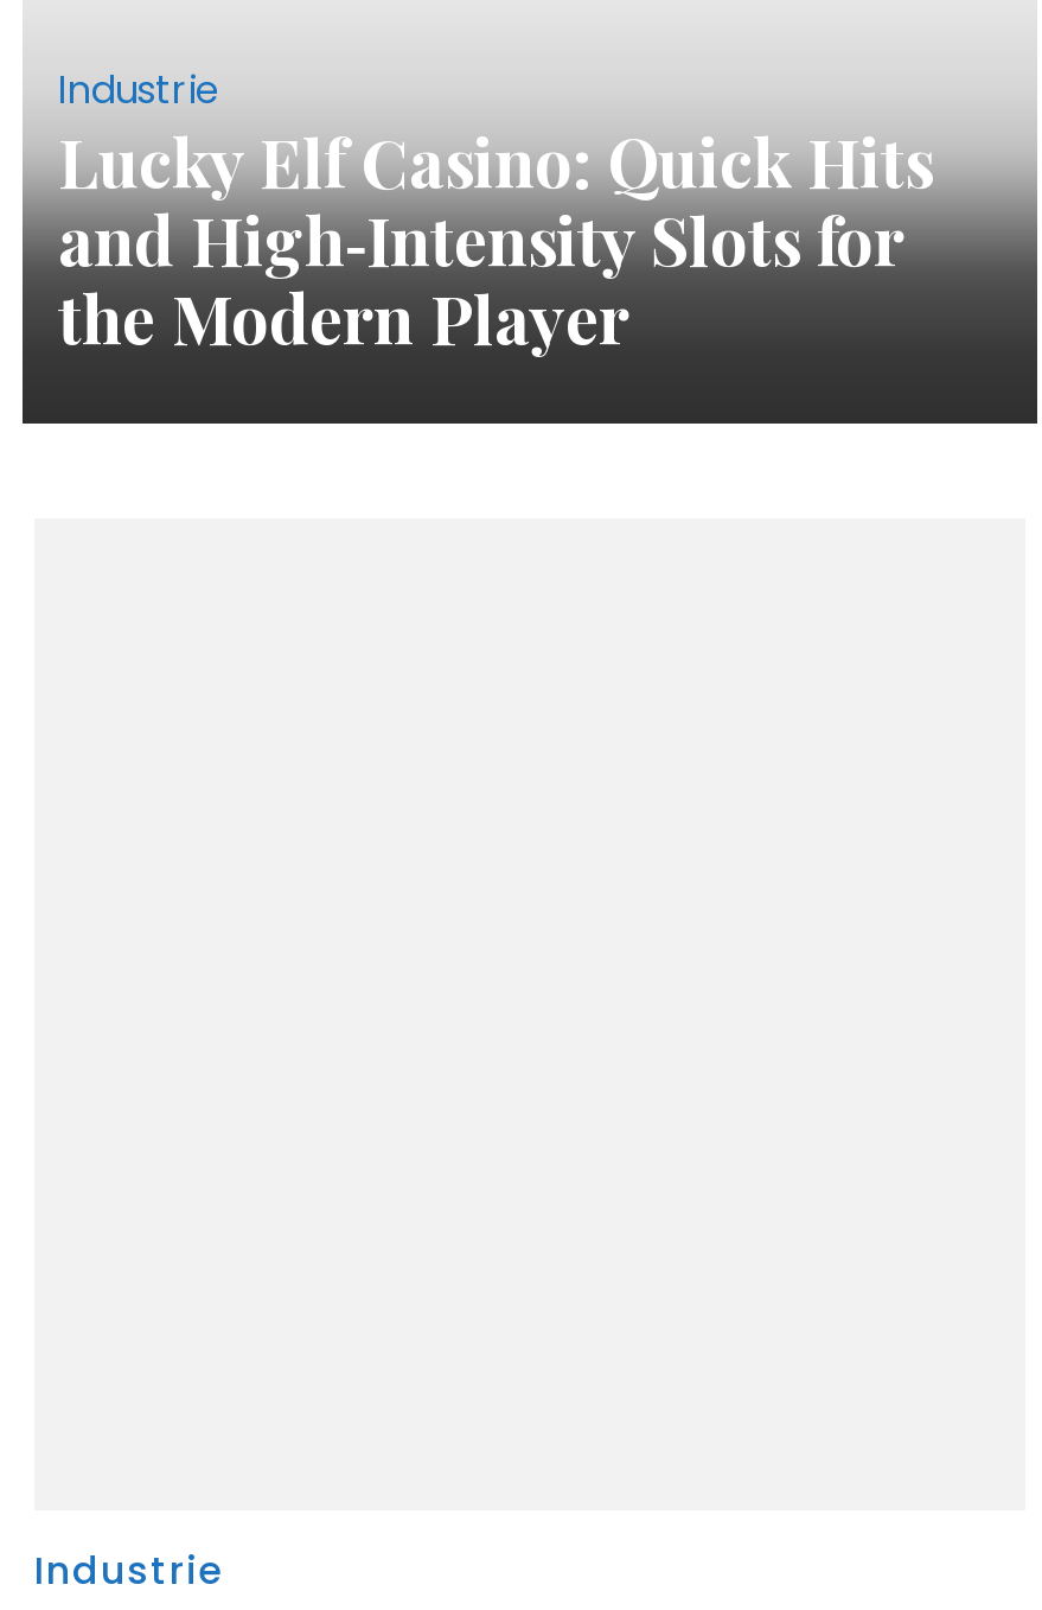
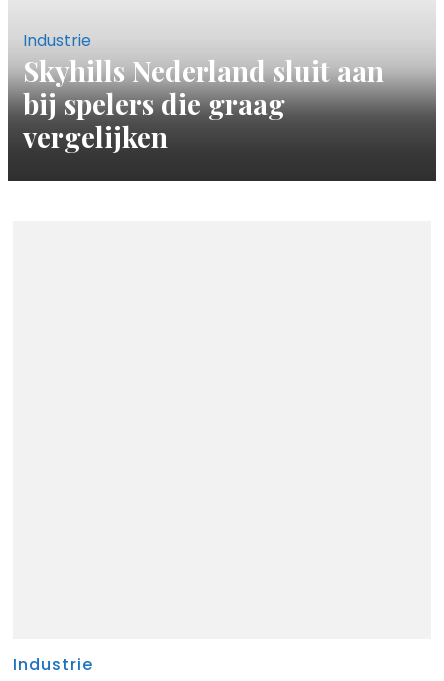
- Lucky Elf Casino: Quick Hits
- and High‑Intensity Slots for
- the Modern Player
+ Skyhills Nederland sluit aan
+ bij spelers die graag
+ vergelijken
